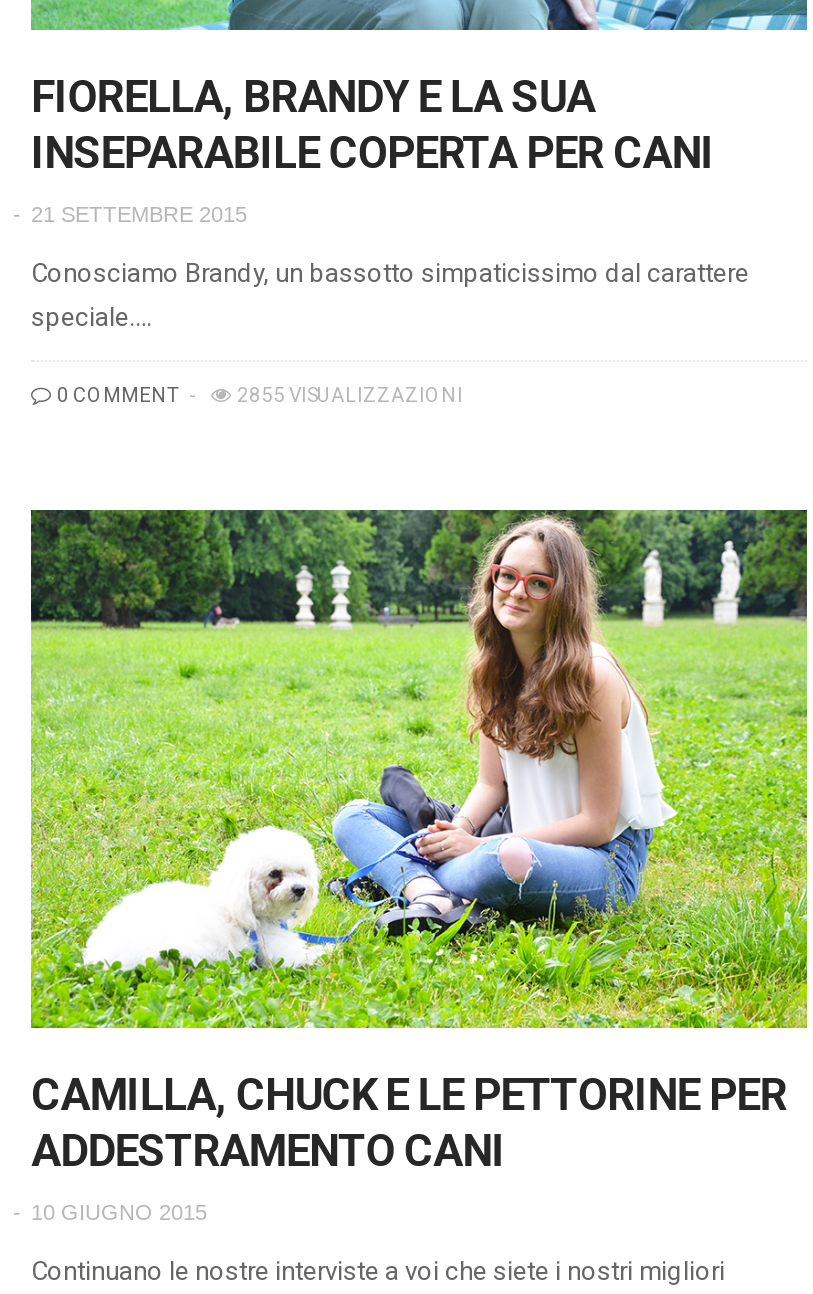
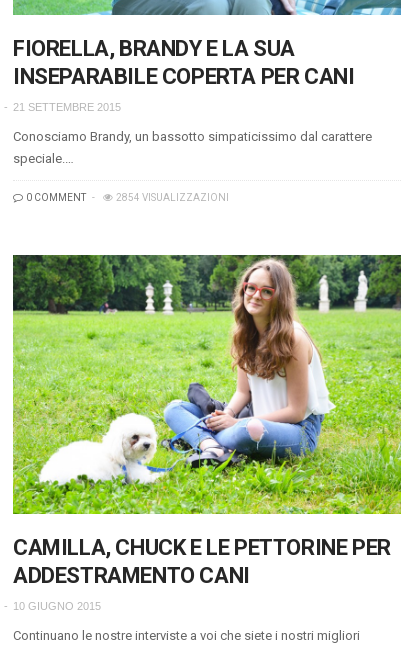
- 2855 VISUALIZZAZIONI
+ 2854 VISUALIZZAZIONI
